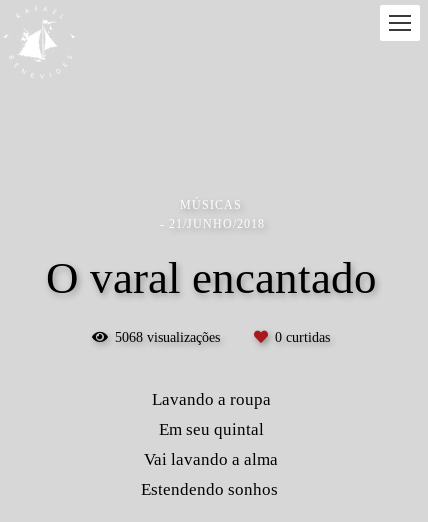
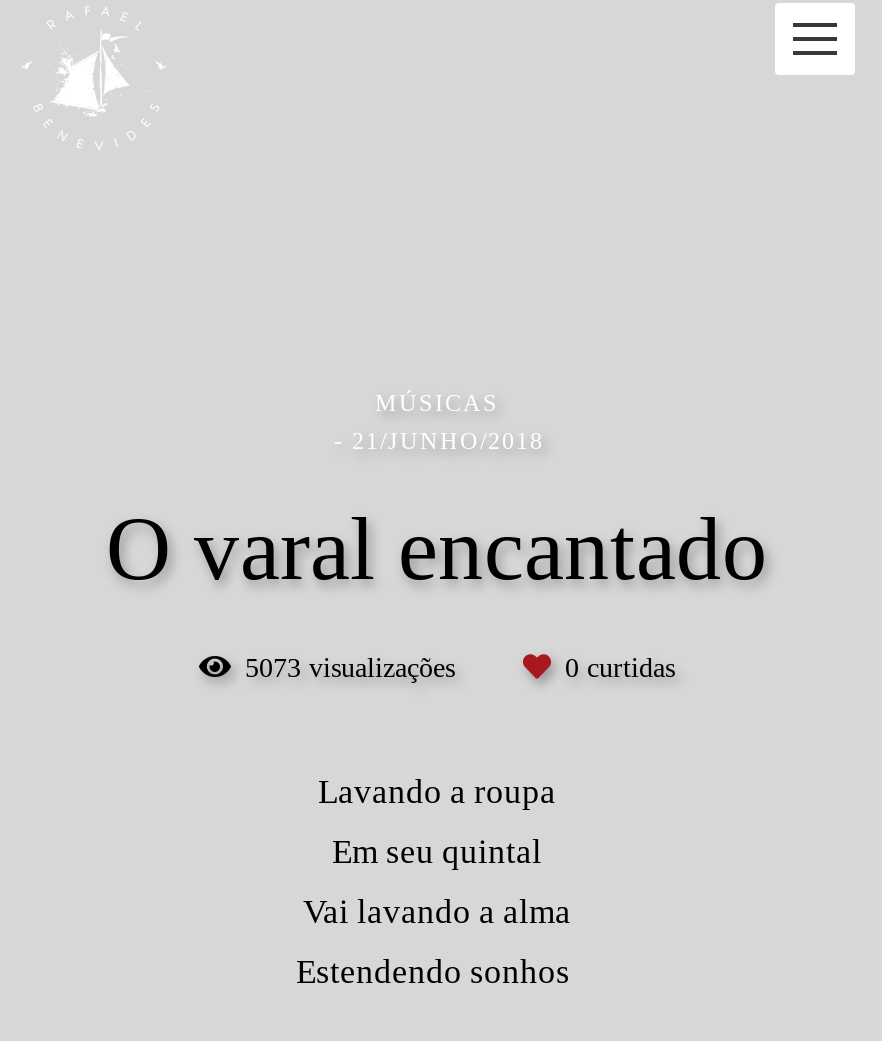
- 5068 visualizações
+ 5073 visualizações
